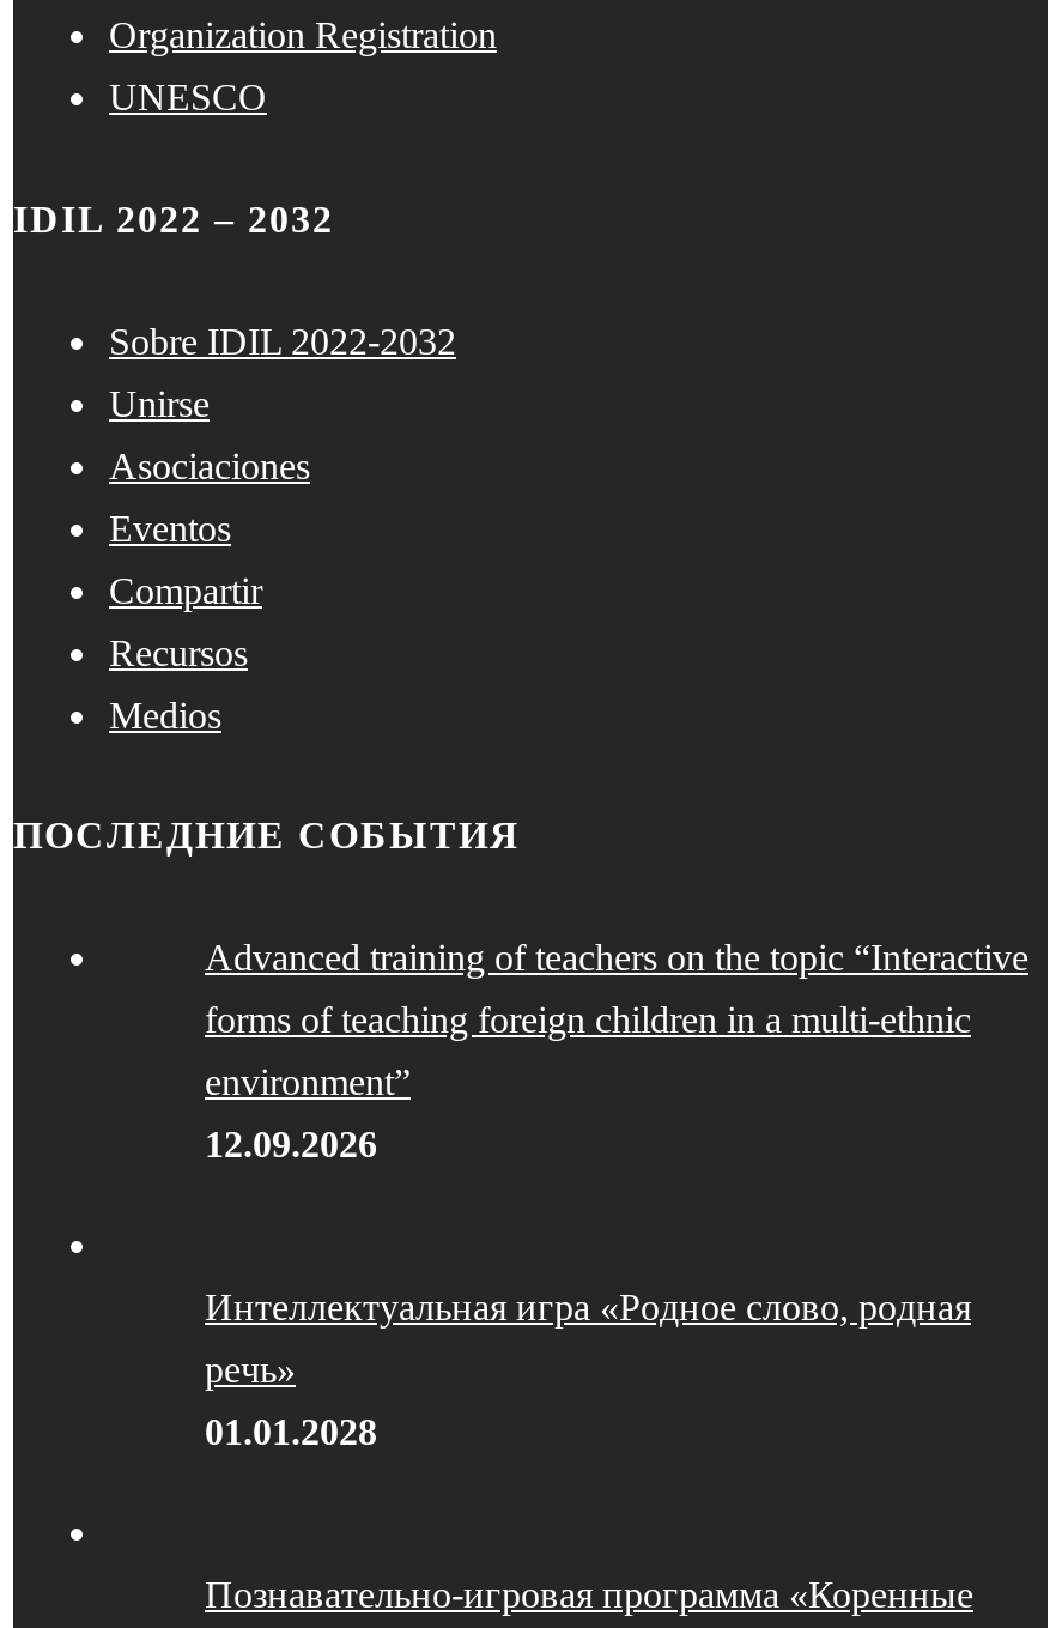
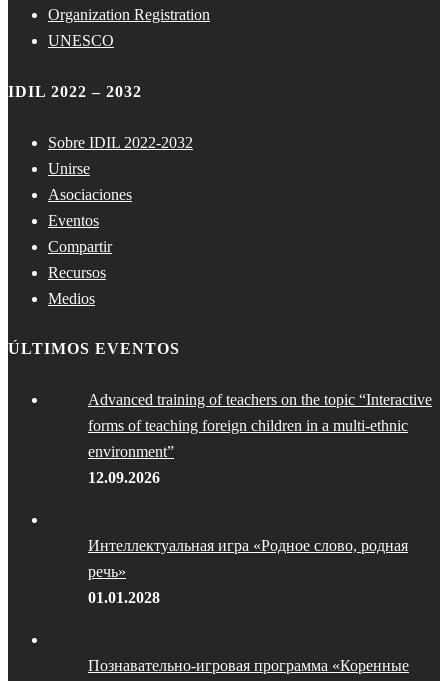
- ПОСЛЕДНИЕ СОБЫТИЯ
+ ÚLTIMOS EVENTOS
